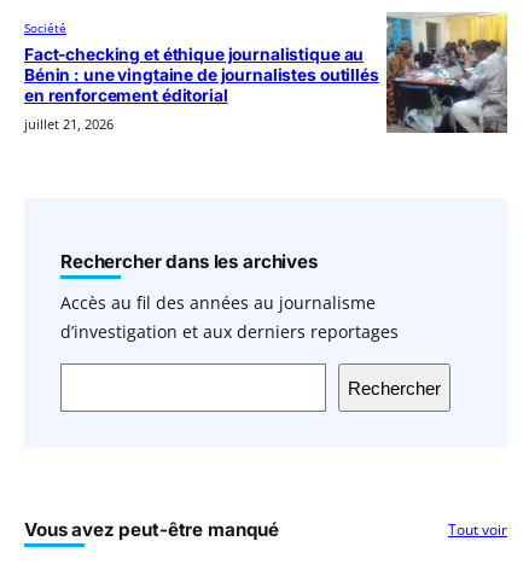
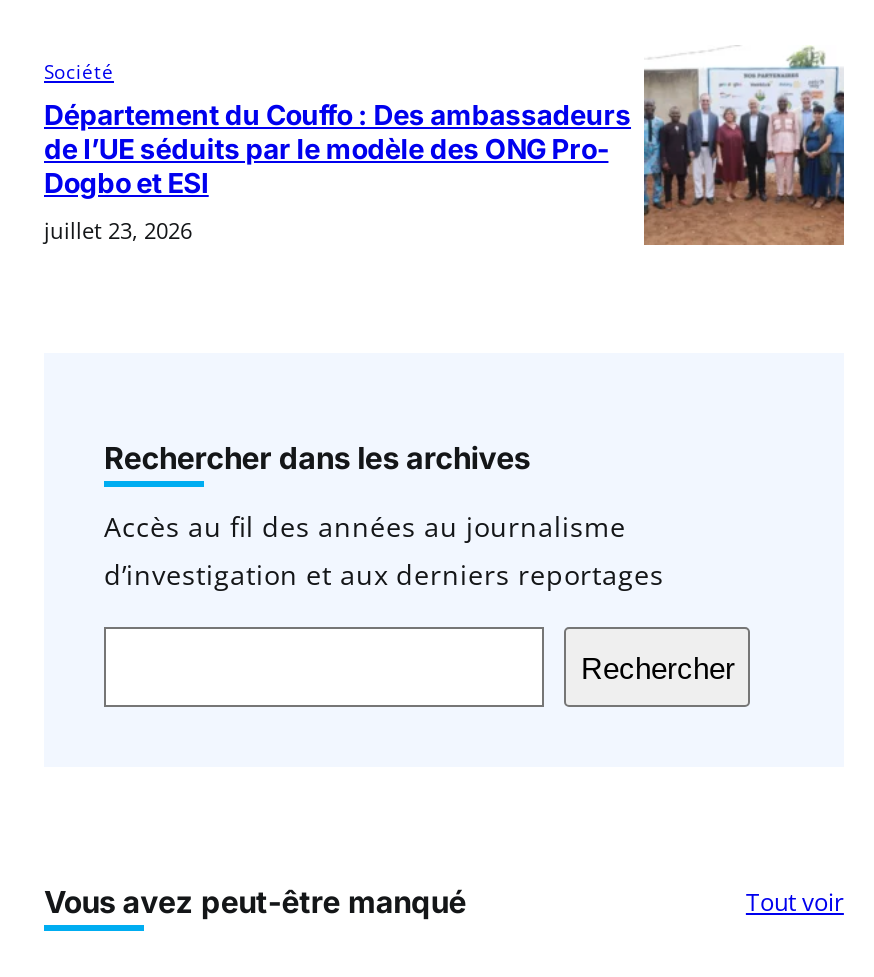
- [image]
- Fact-checking et éthique journalistique au
- Bénin : une vingtaine de journalistes outillés
- en renforcement éditorial
+ [image]
+ Département du Couffo : Des ambassadeurs
+ de l’UE séduits par le modèle des ONG Pro-
+ Dogbo et ESI

- juillet 21, 2026
+ juillet 23, 2026
